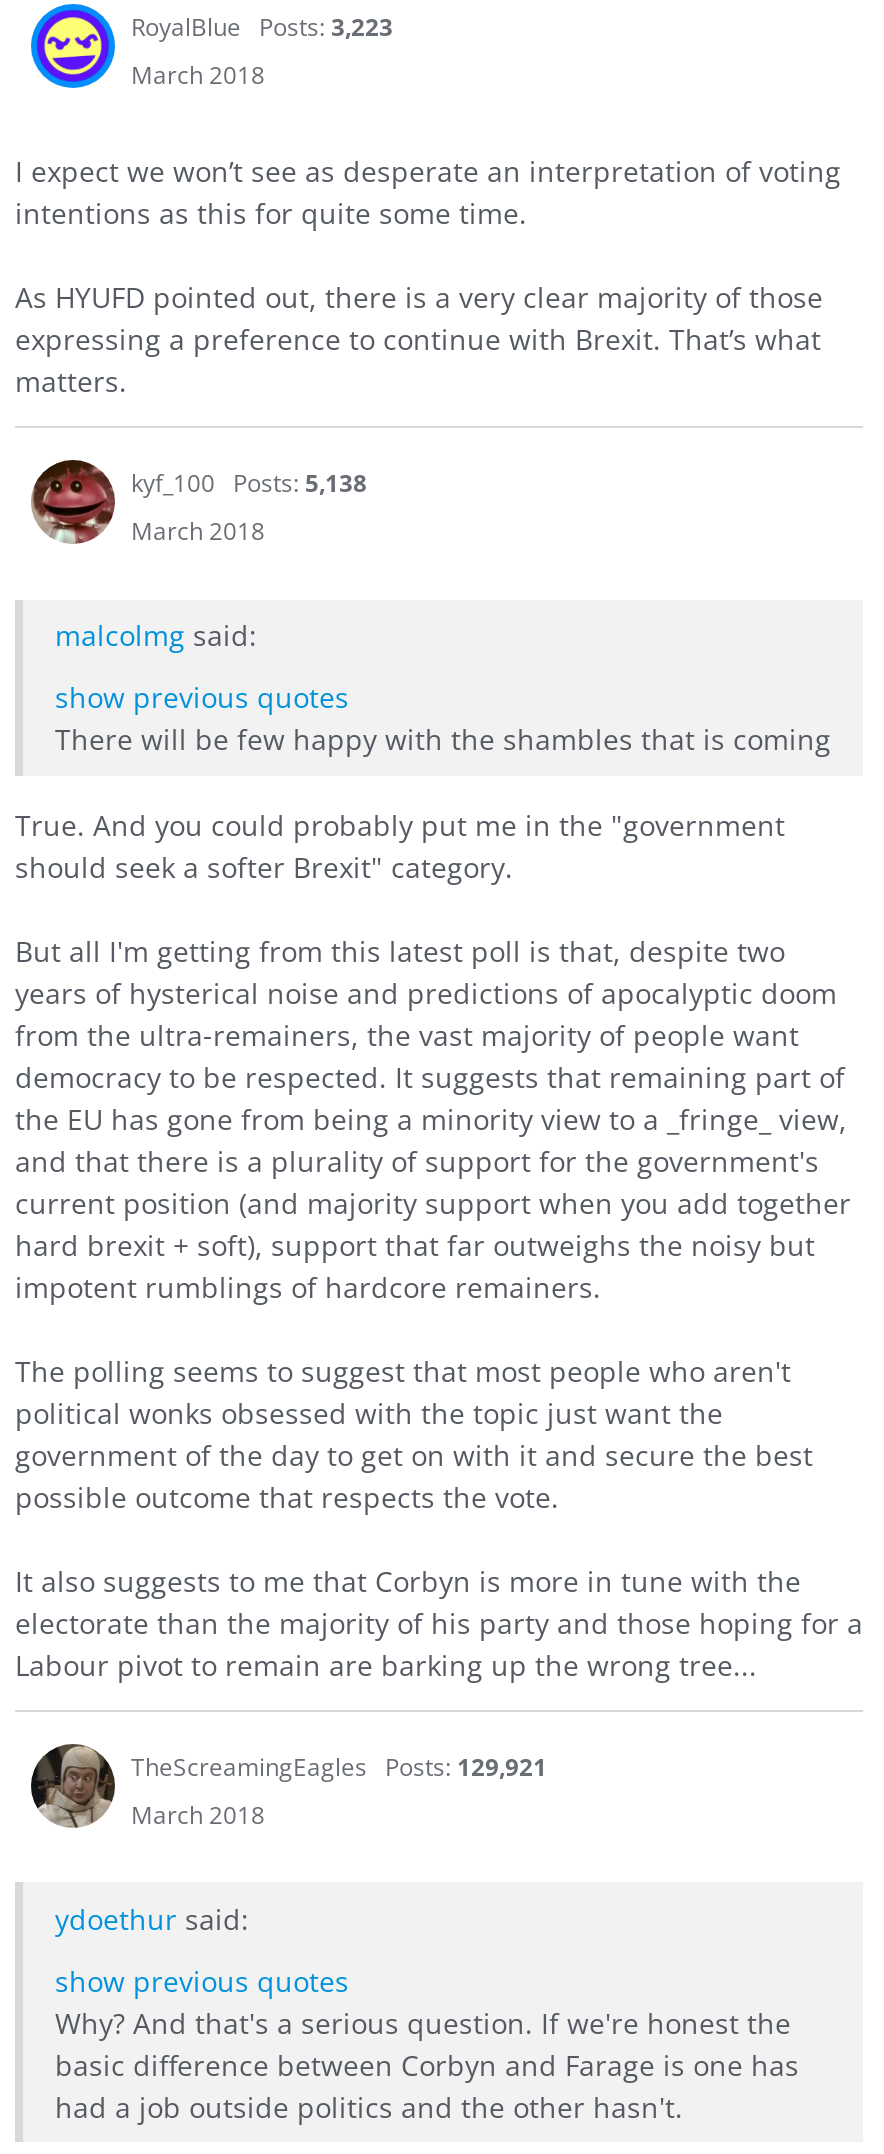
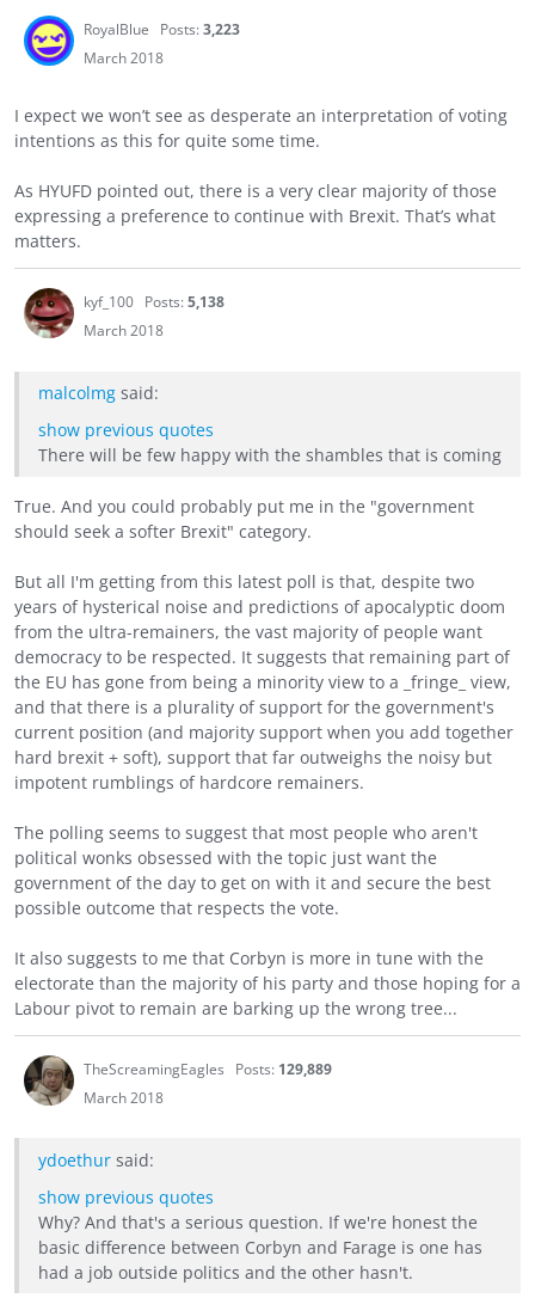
- TheScreamingEagles Posts: 129,921
+ TheScreamingEagles Posts: 129,889
